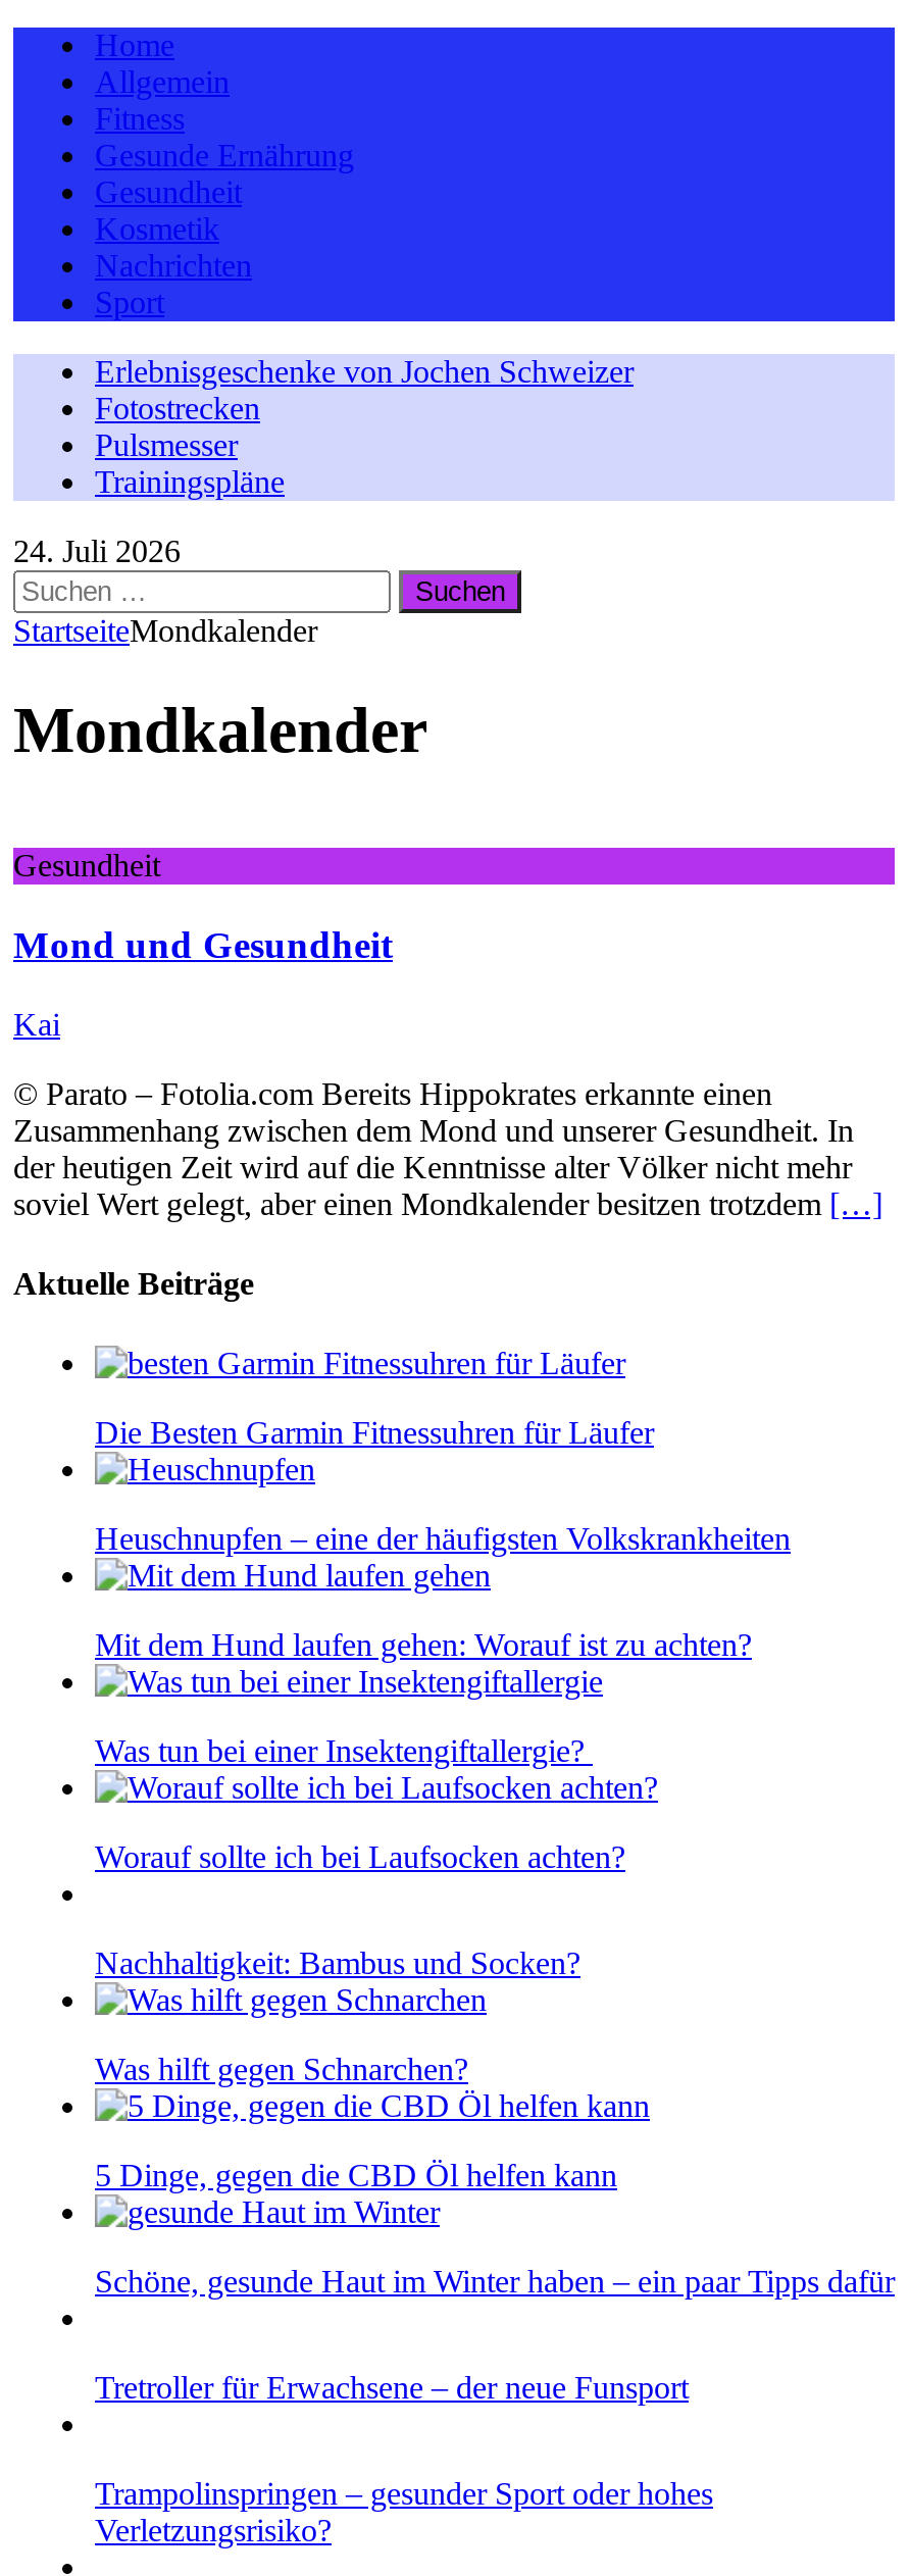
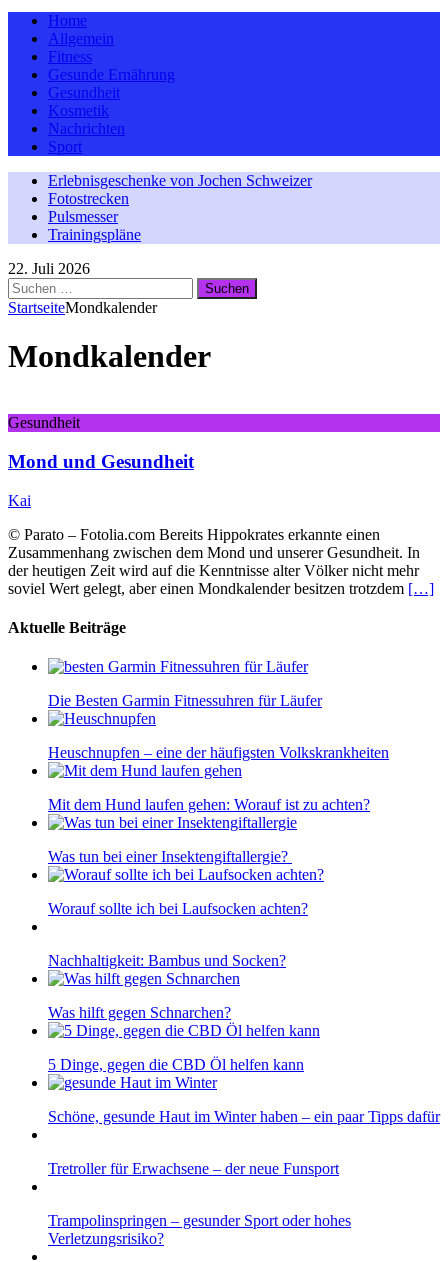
- 24. Juli 2026
+ 22. Juli 2026
